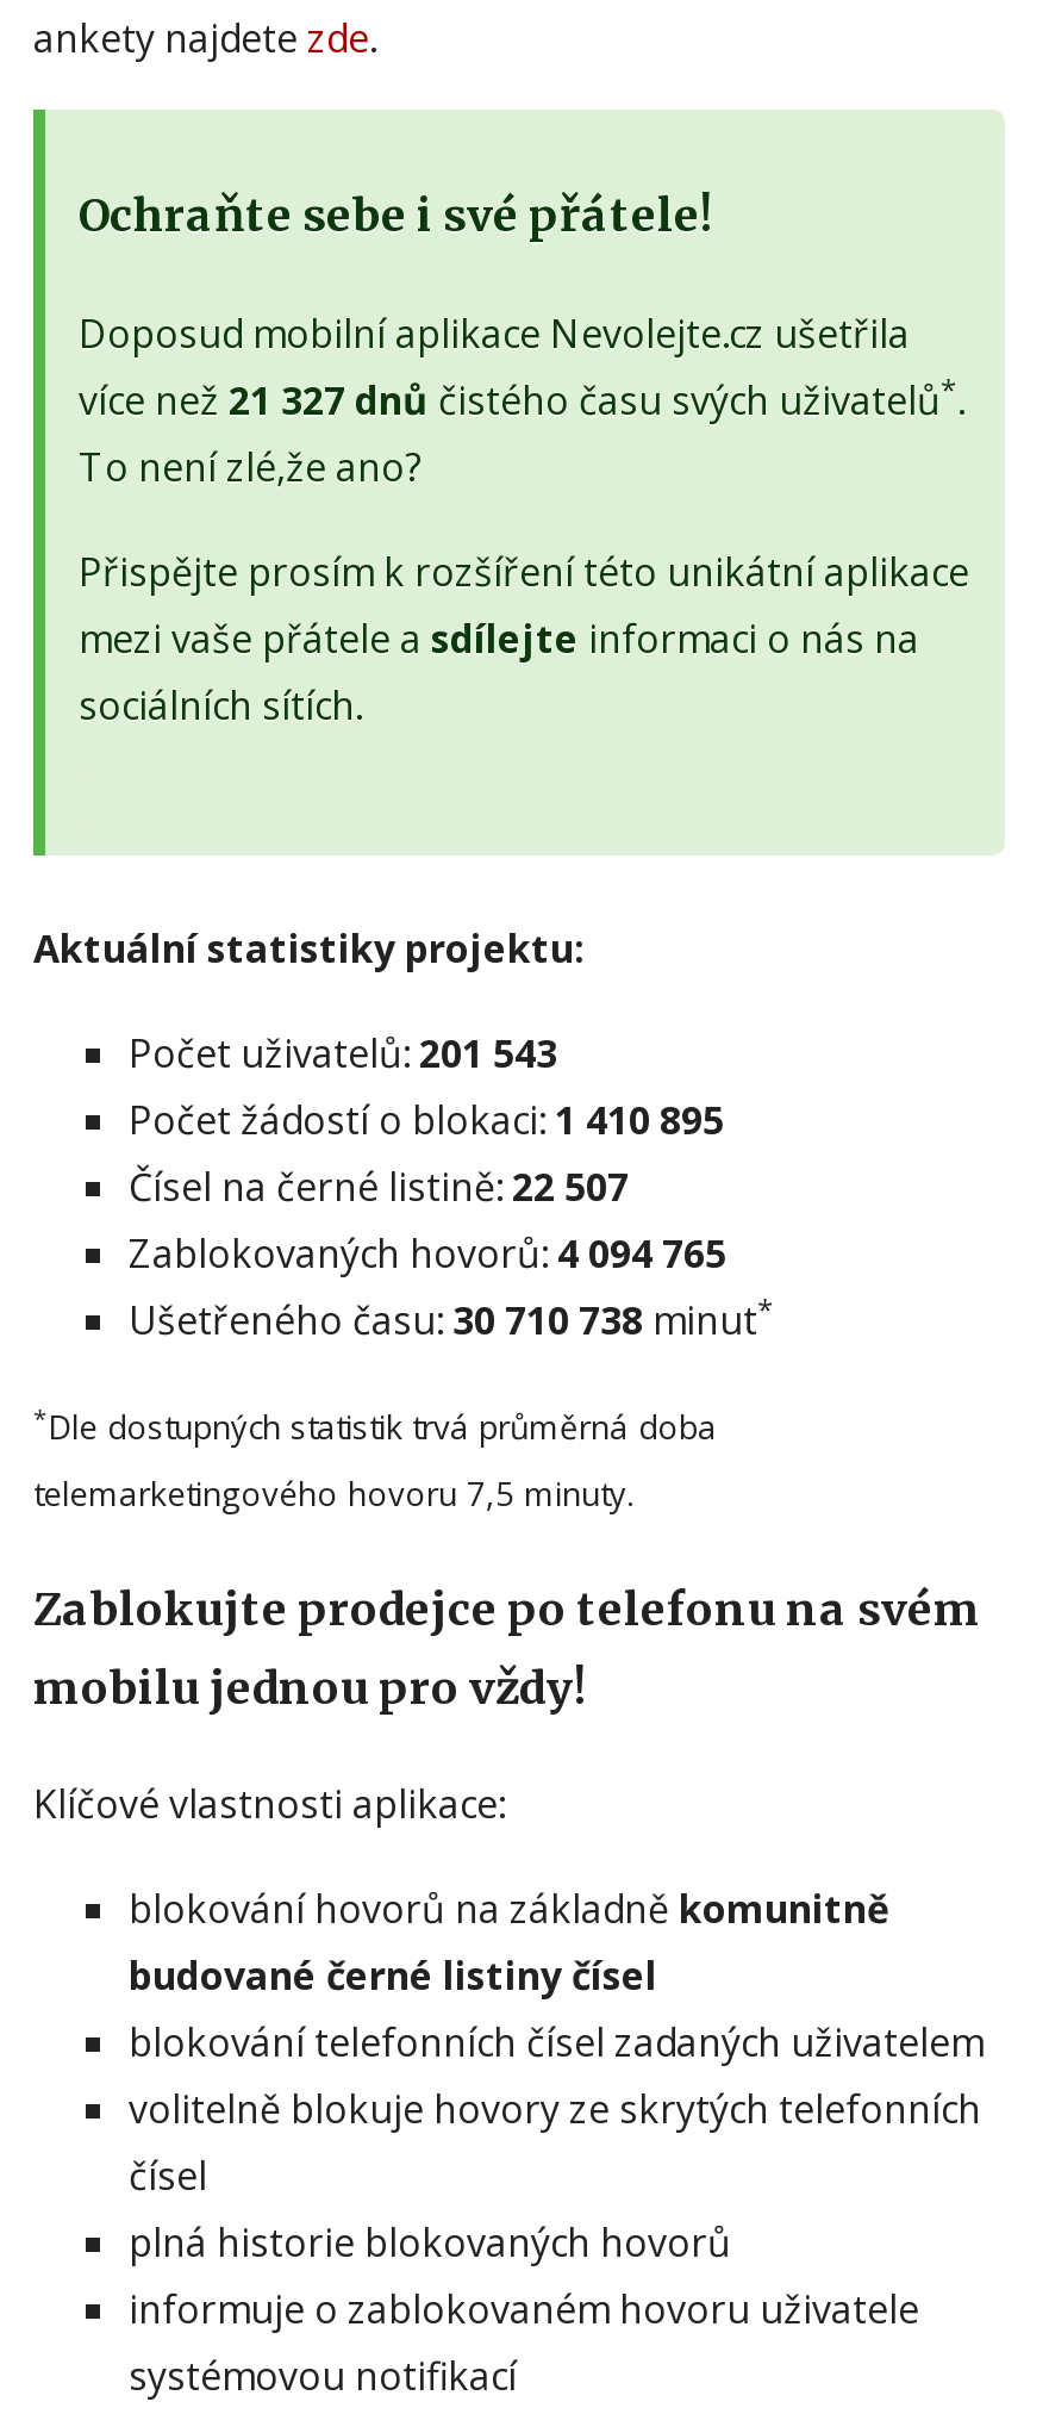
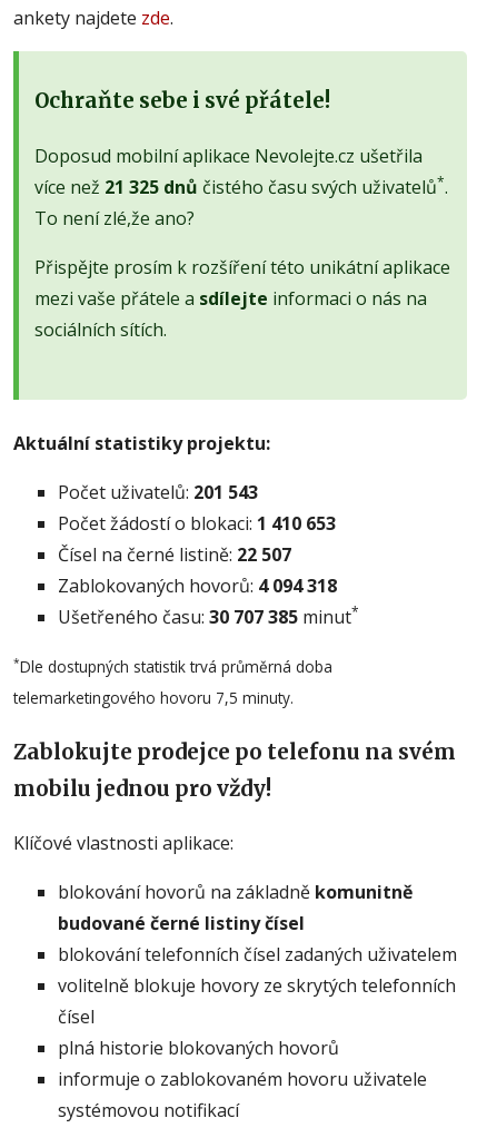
- více než 21 327 dnů čistého času svých uživatelů*.
+ více než 21 325 dnů čistého času svých uživatelů*.

- Počet žádostí o blokaci: 1 410 895
+ Počet žádostí o blokaci: 1 410 653

- Zablokovaných hovorů: 4 094 765
+ Zablokovaných hovorů: 4 094 318

- Ušetřeného času: 30 710 738 minut*
+ Ušetřeného času: 30 707 385 minut*
